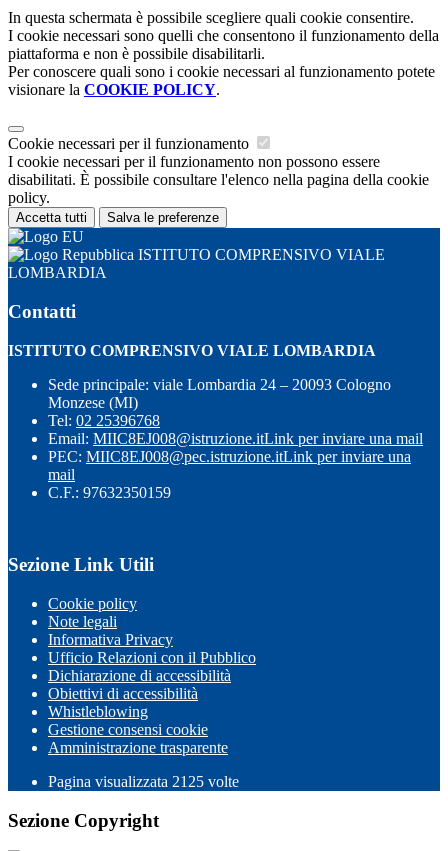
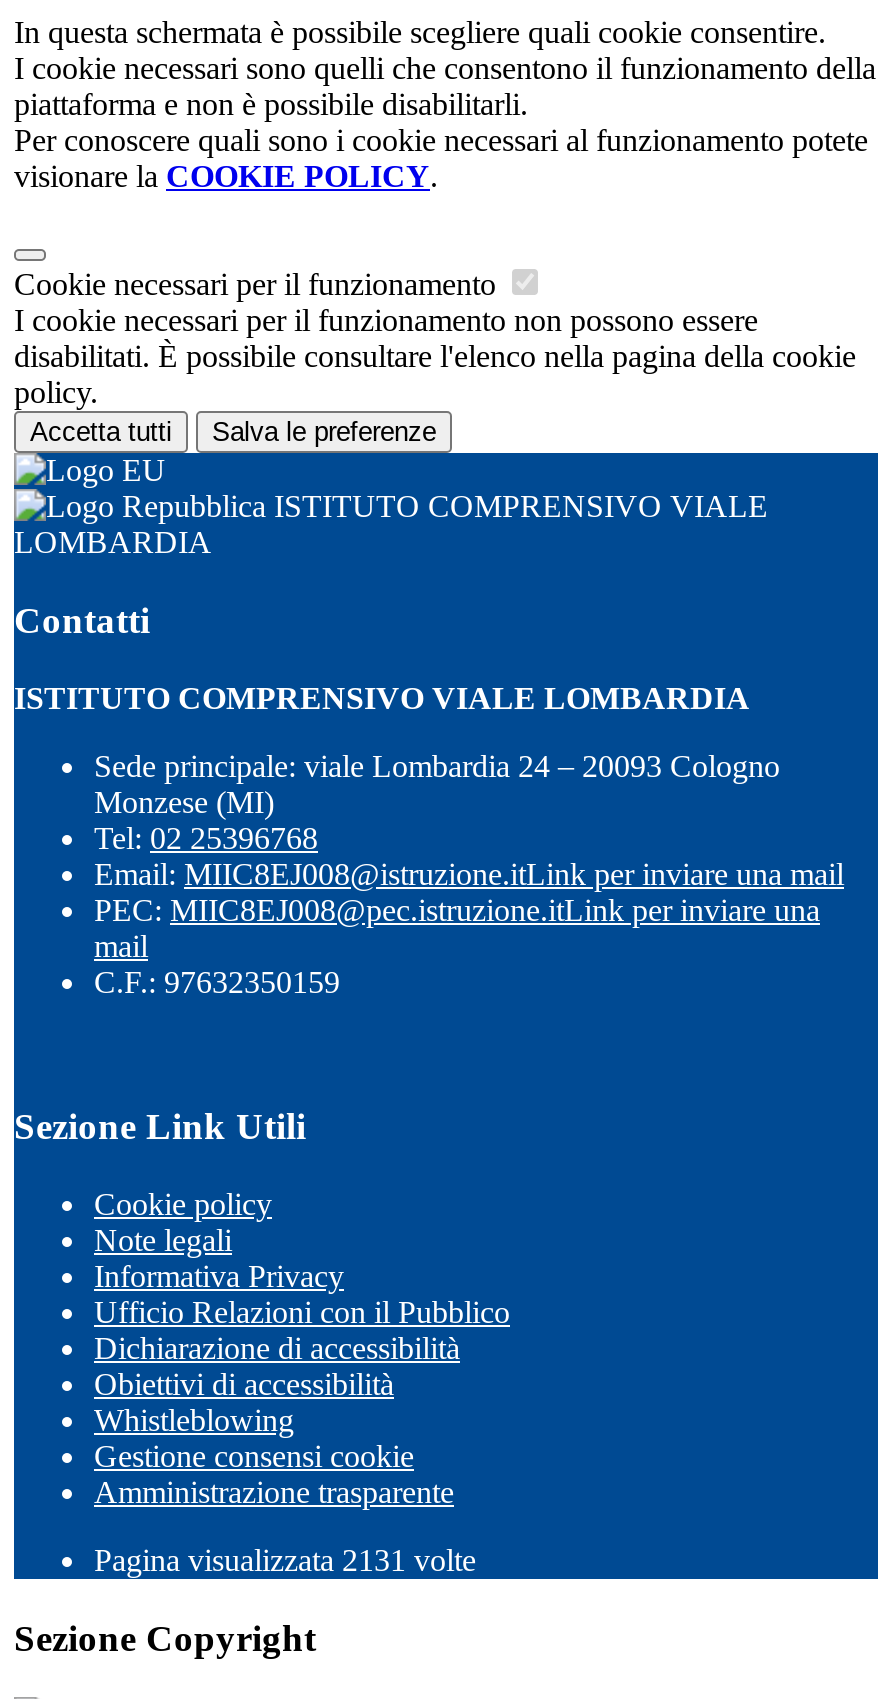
- Pagina visualizzata 2125 volte
+ Pagina visualizzata 2131 volte
